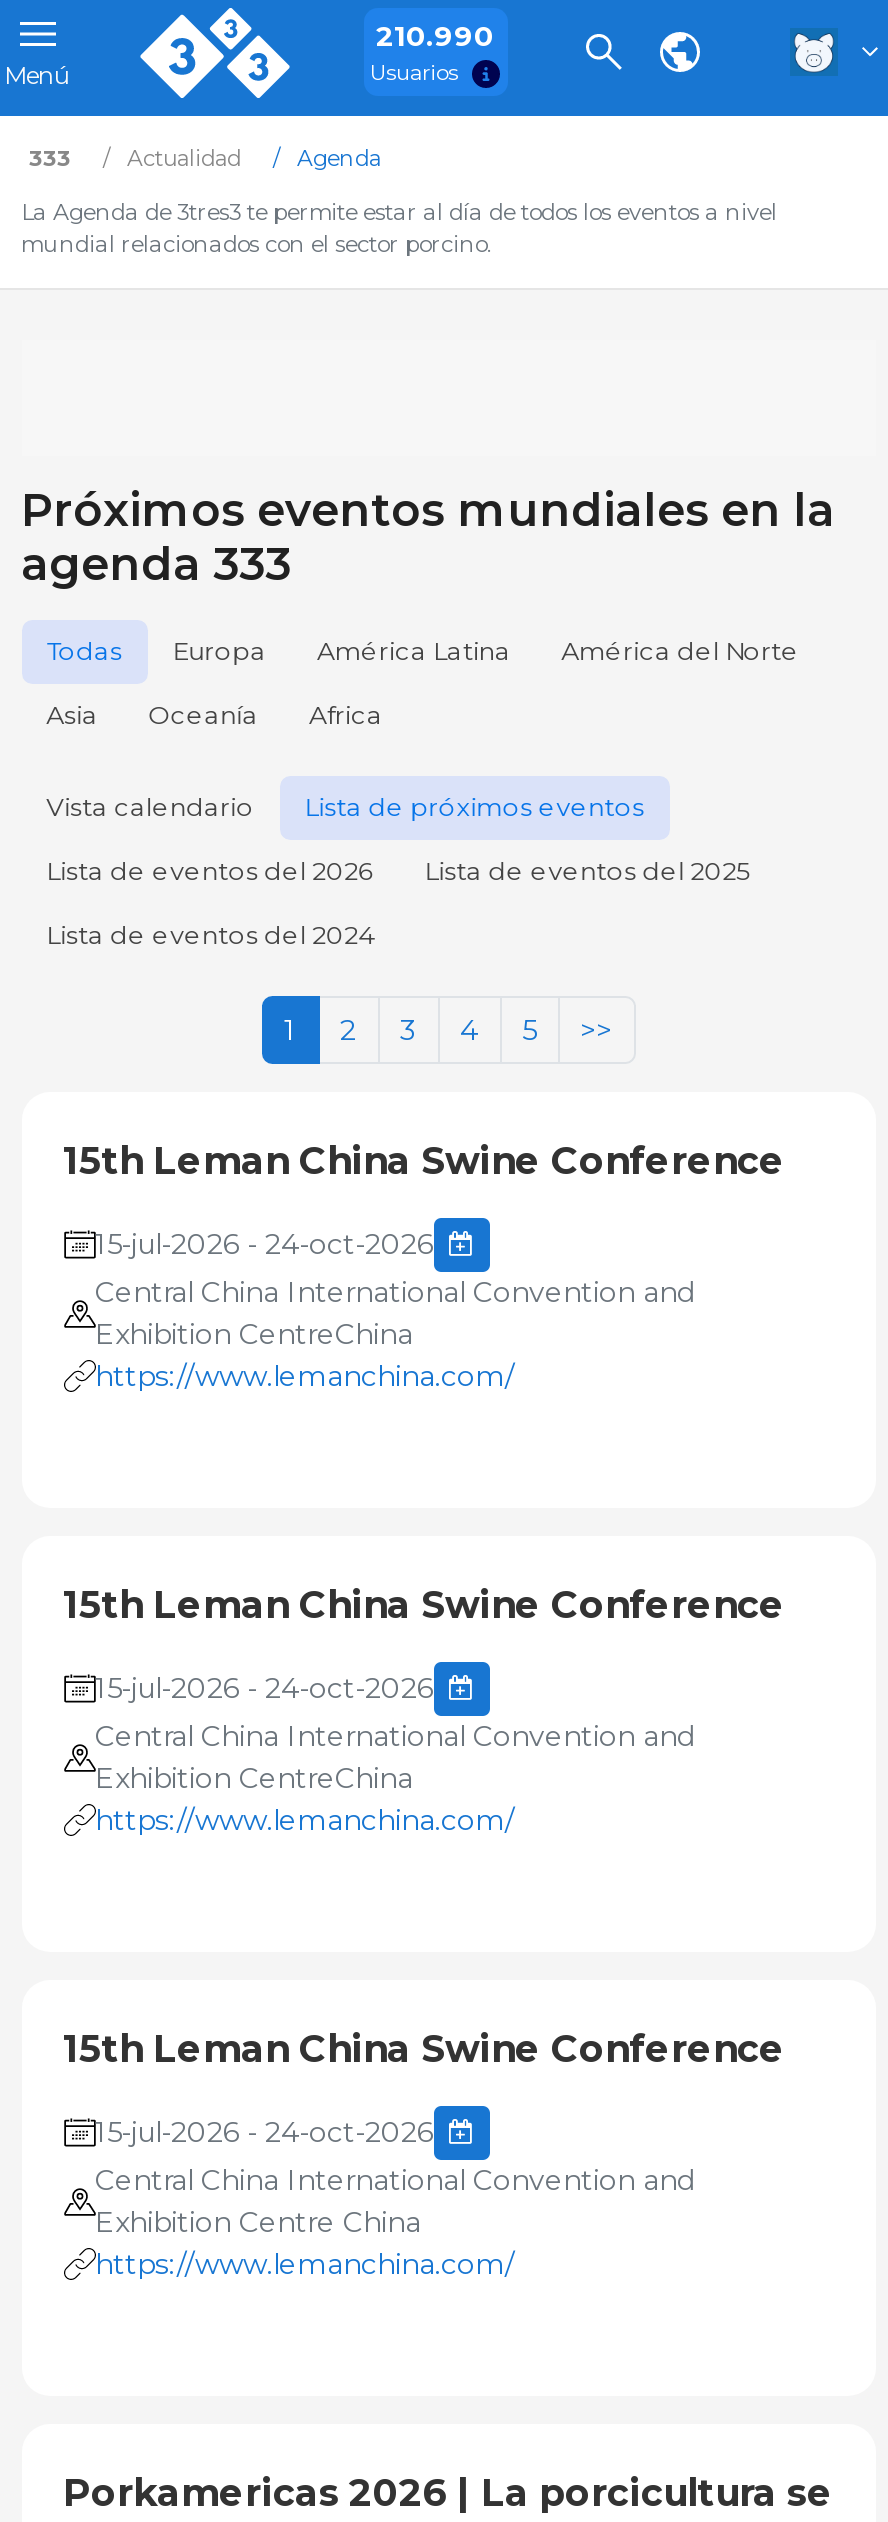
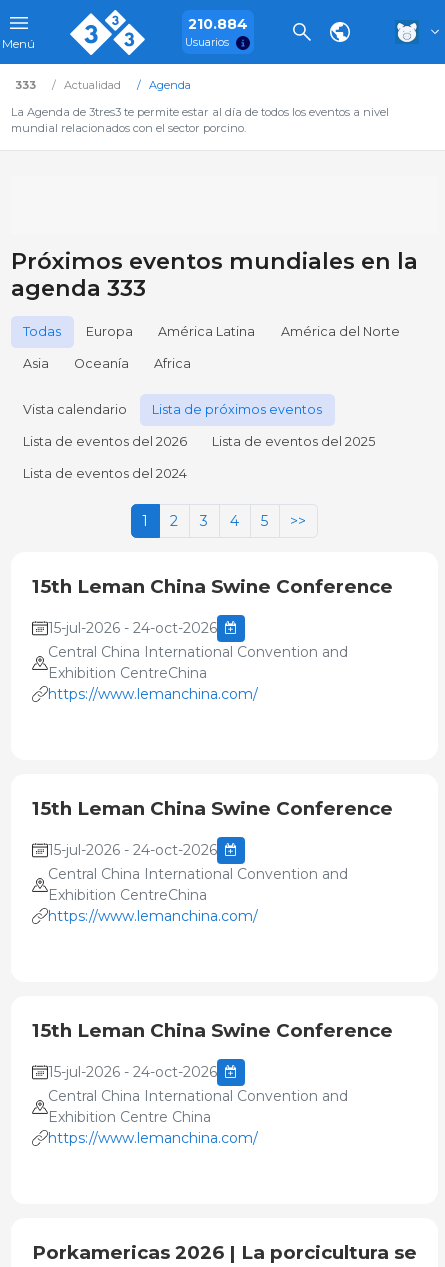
- 210.990
+ 210.884
